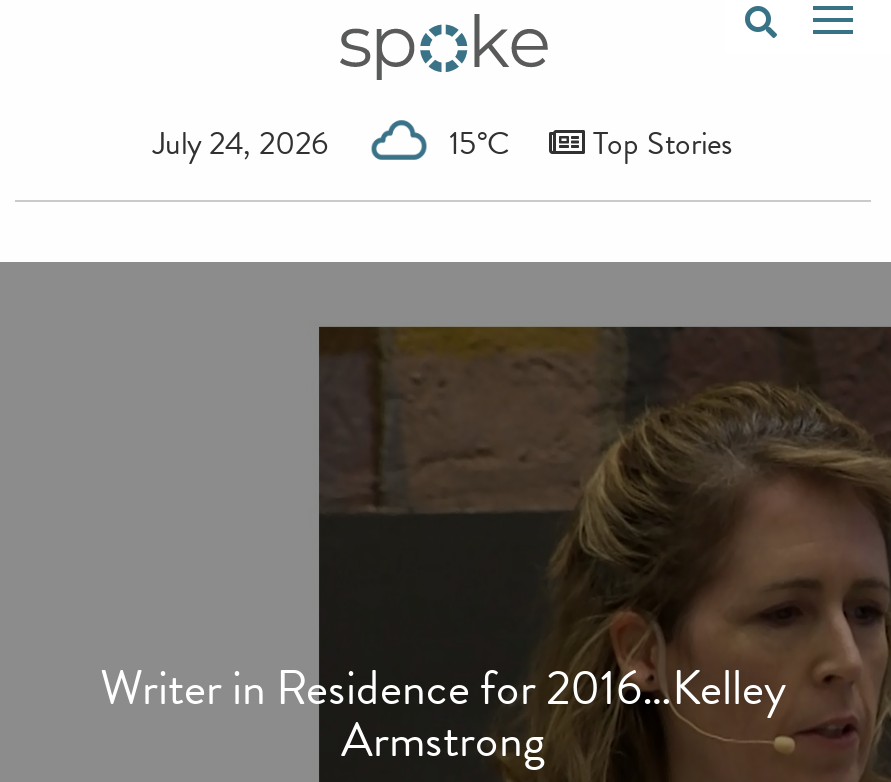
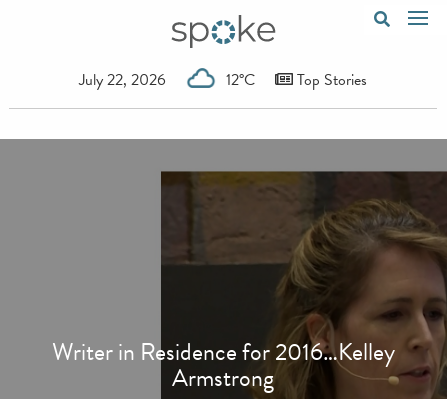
- July 24, 2026
- 15°C
+ July 22, 2026
+ 12°C
